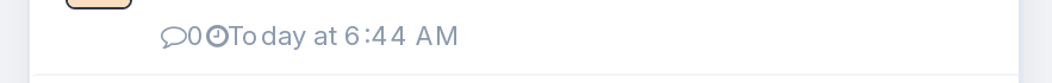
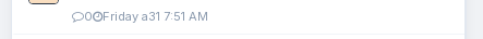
- 0 Today at 6:44 AM
+ 0 Friday a31 7:51 AM
